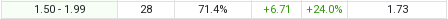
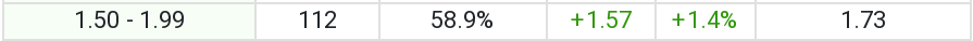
- 28
+ 112

- 71.4%
+ 58.9%

- +6.71
+ +1.57

- +24.0%
+ +1.4%
